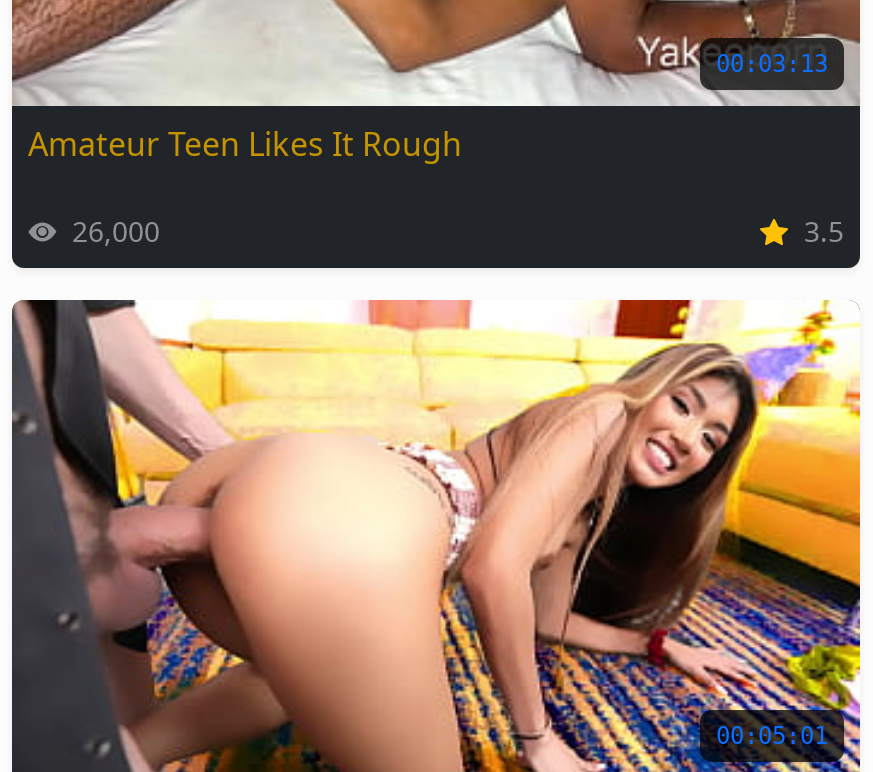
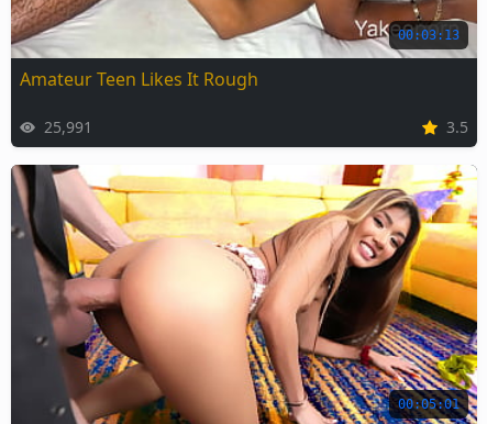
- 26,000
+ 25,991
